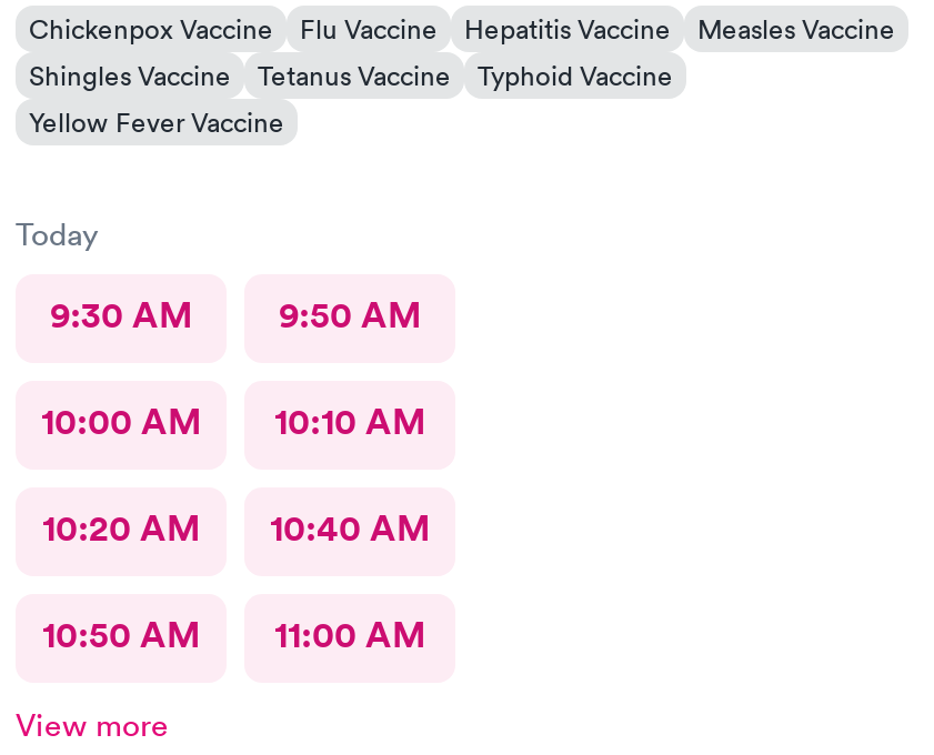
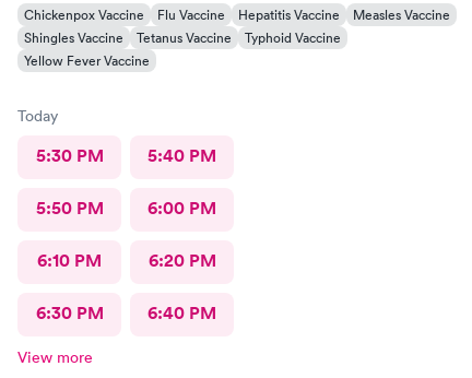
- 9:30 AM
- 9:50 AM
+ 5:30 PM
+ 5:40 PM

- 10:00 AM
- 10:10 AM
+ 5:50 PM
+ 6:00 PM

- 10:20 AM
- 10:40 AM
+ 6:10 PM
+ 6:20 PM

- 10:50 AM
- 11:00 AM
+ 6:30 PM
+ 6:40 PM
